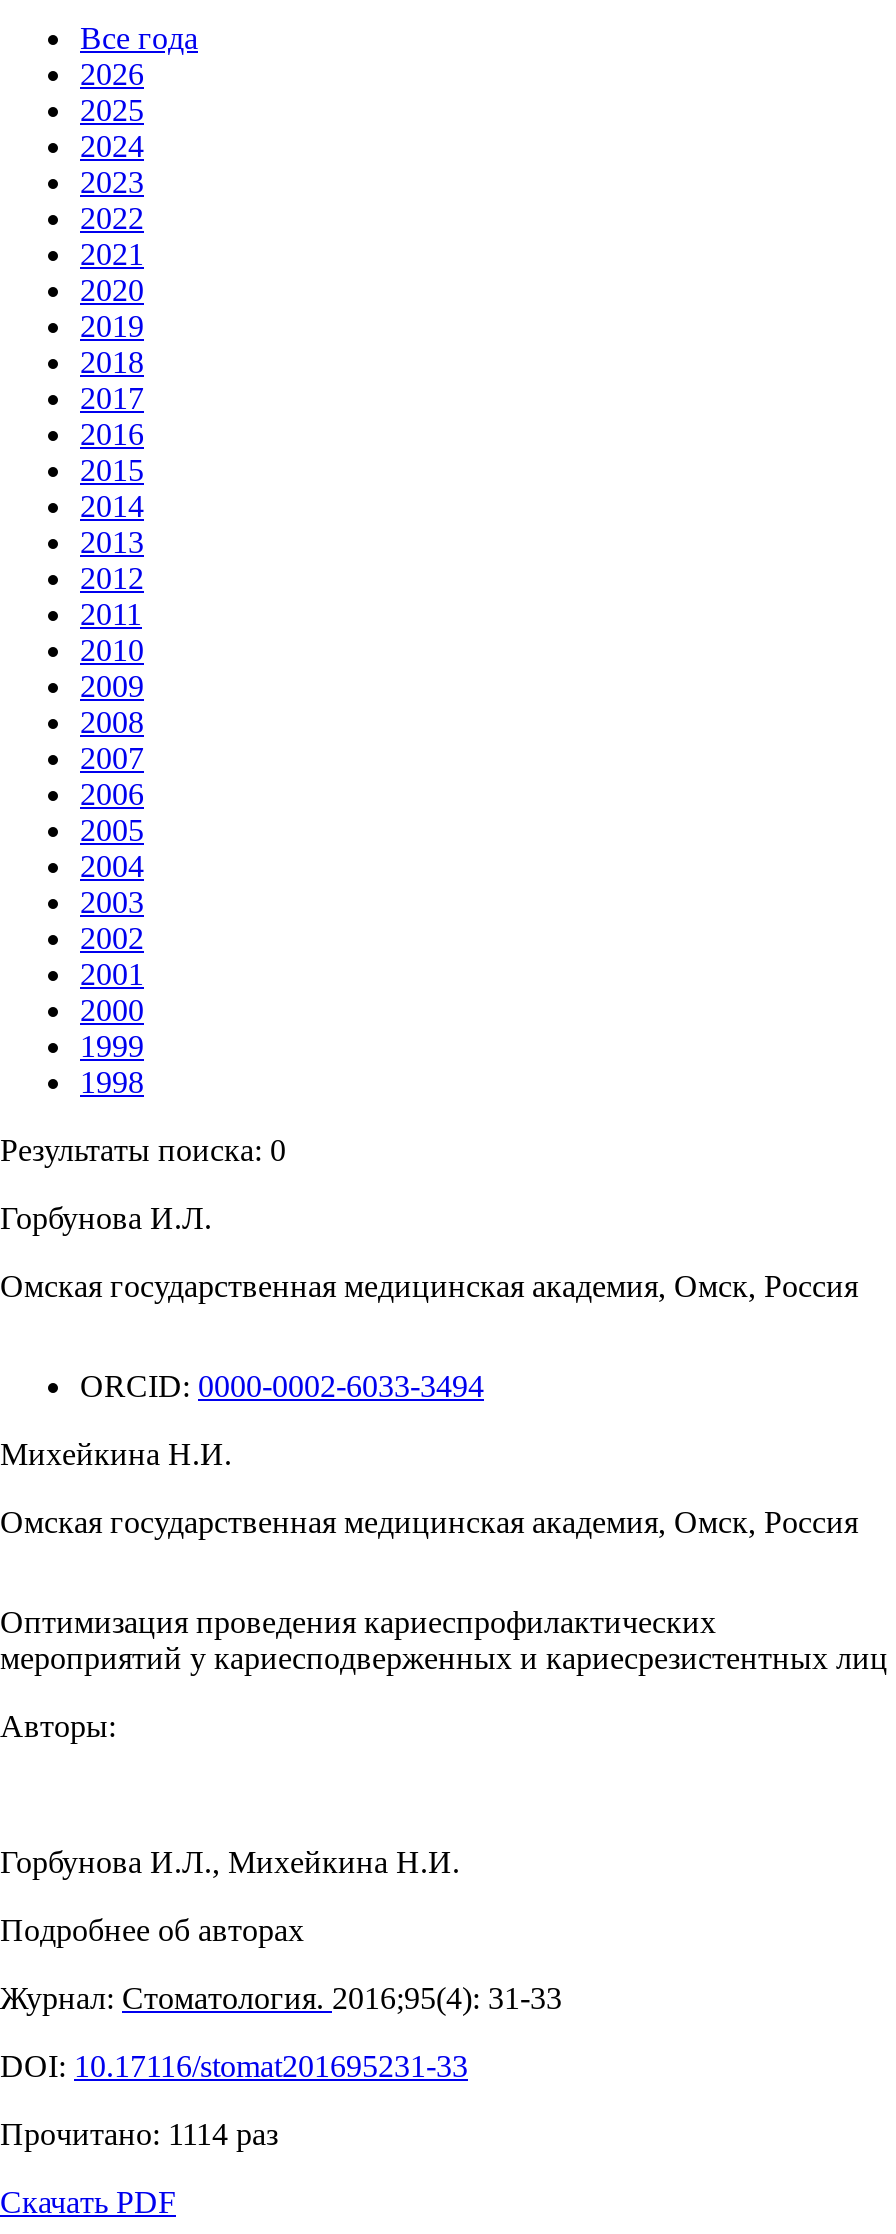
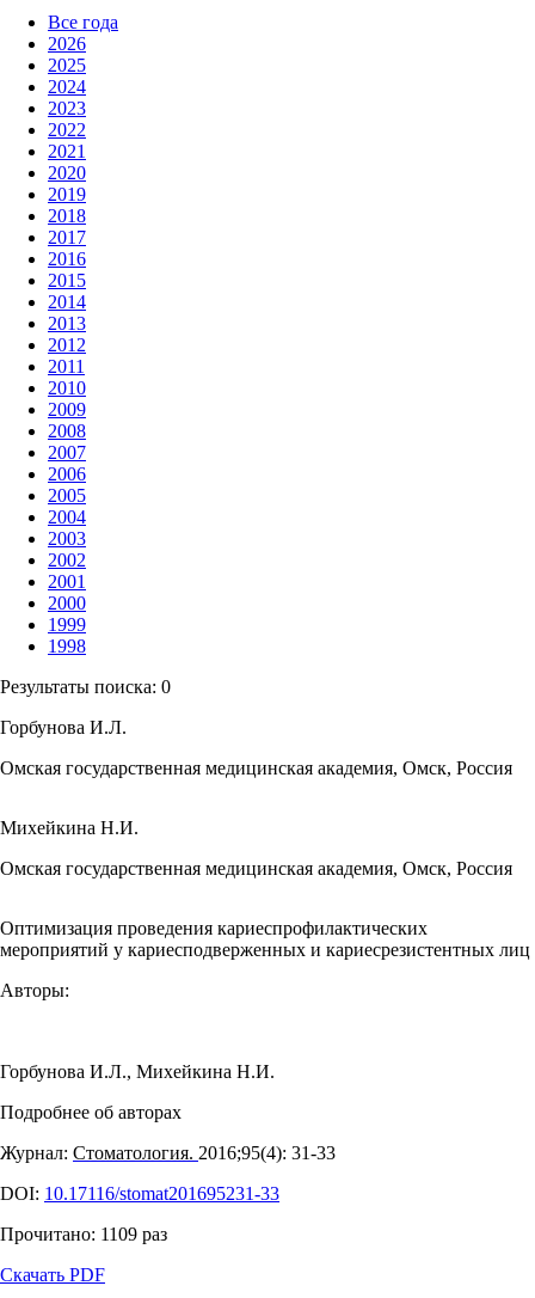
- ORCID: 0000-0002-6033-3494

- Прочитано: 1114 раз
+ Прочитано: 1109 раз
